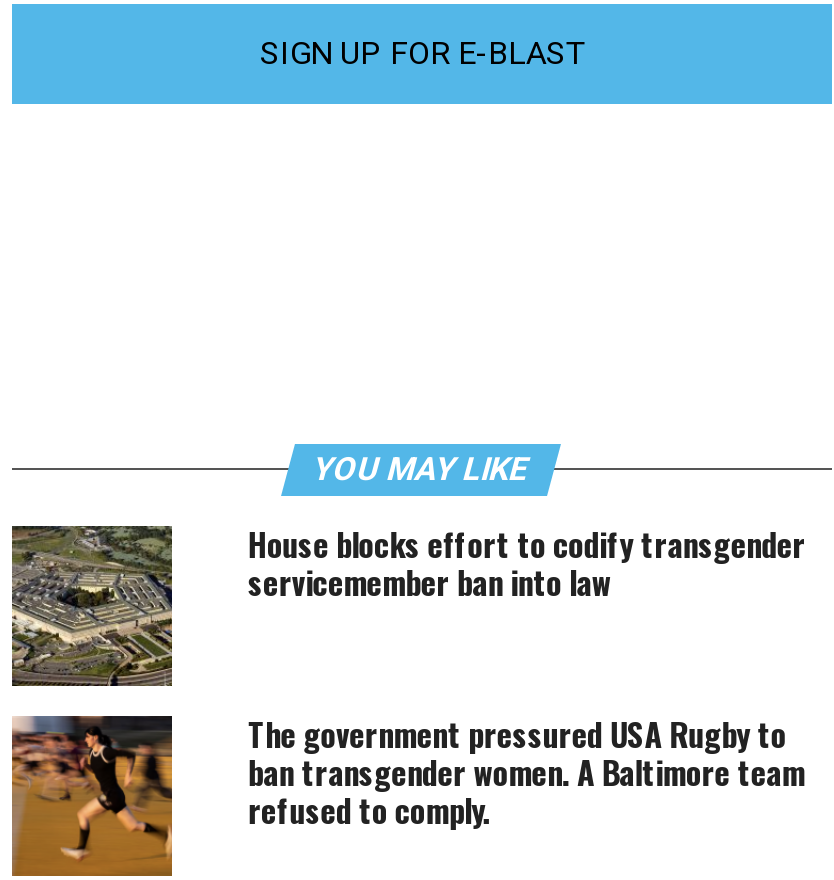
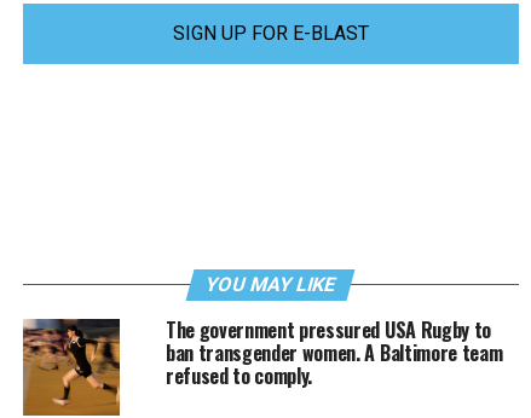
- [image]
- House blocks effort to codify transgender
- servicemember ban into law
